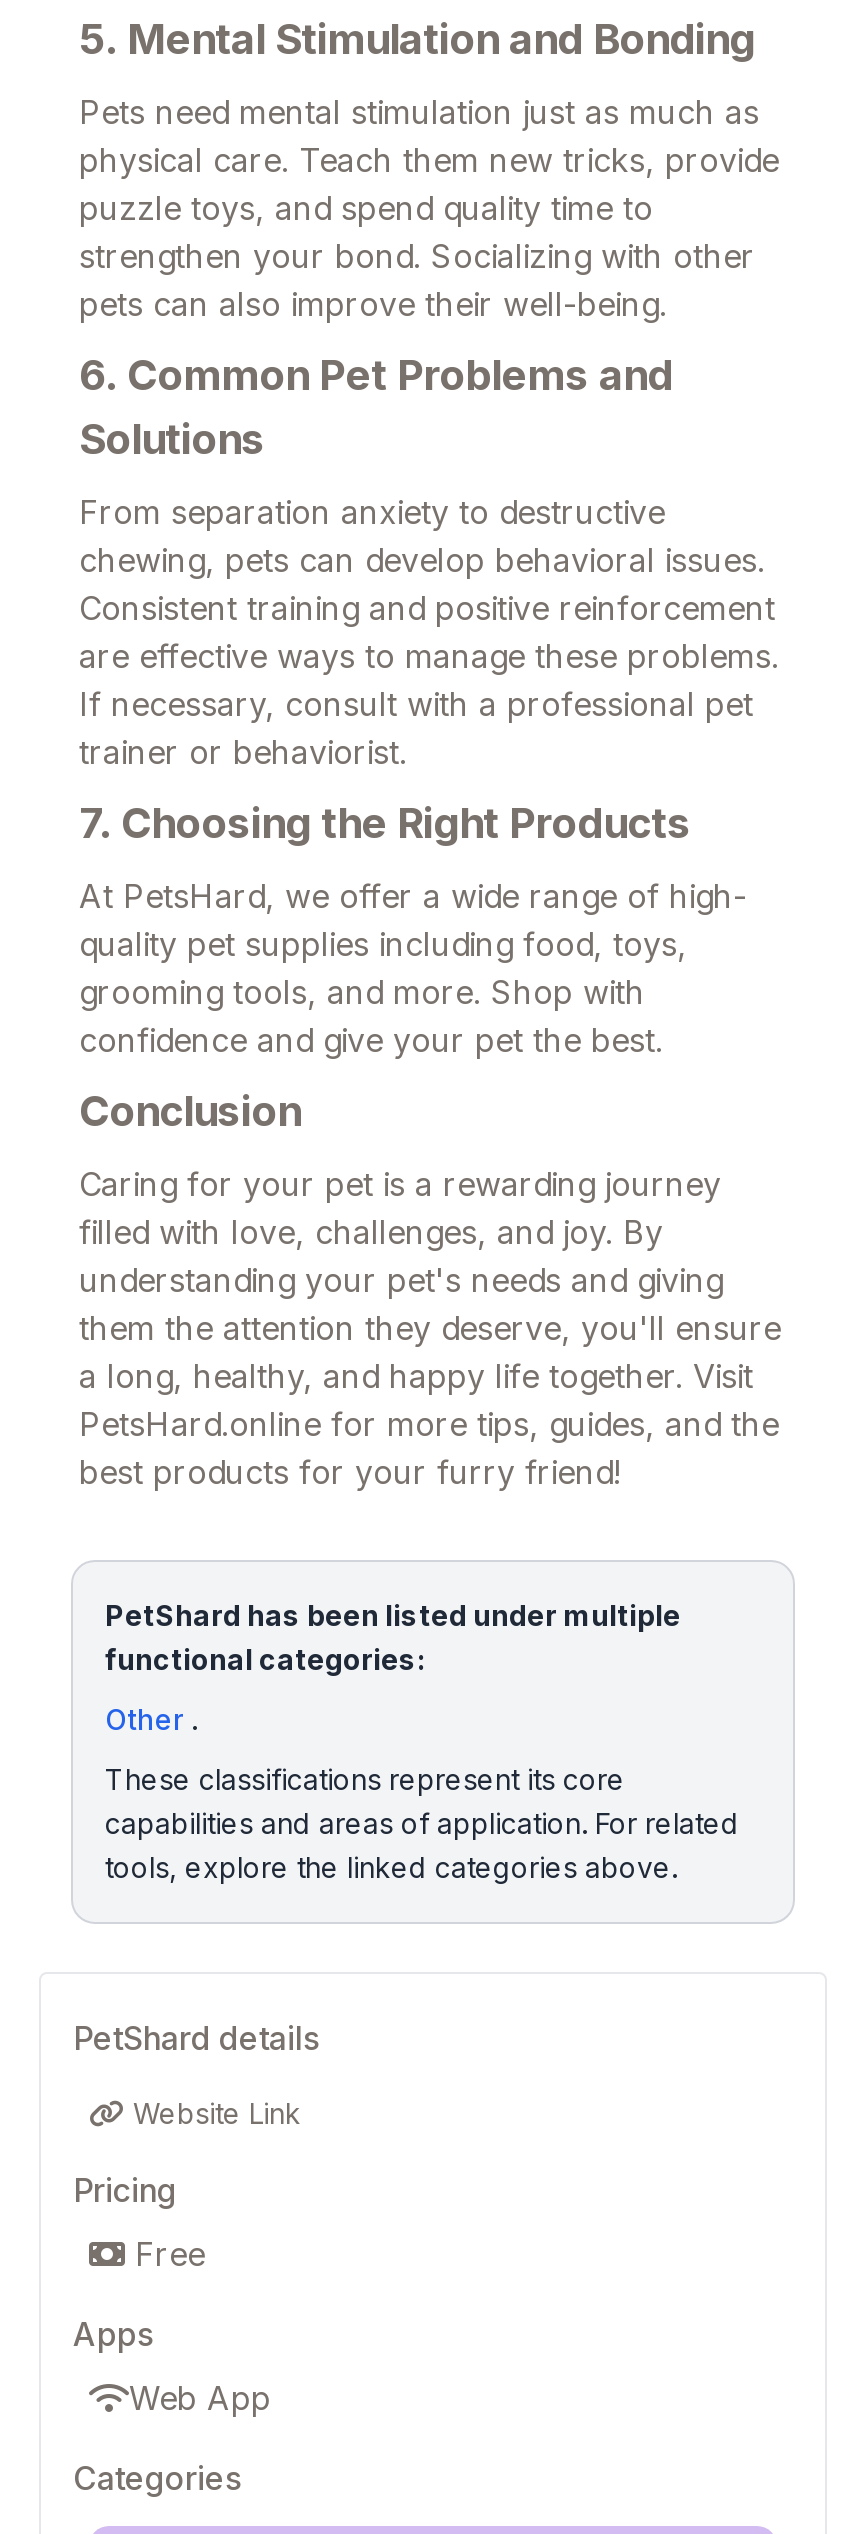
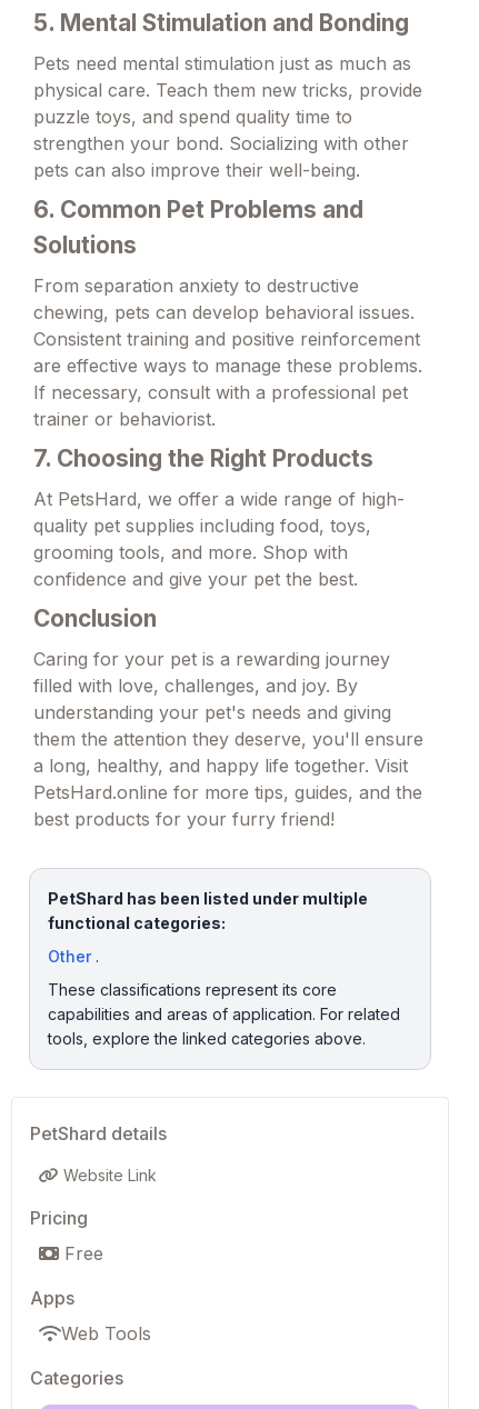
- Web App
+ Web Tools
